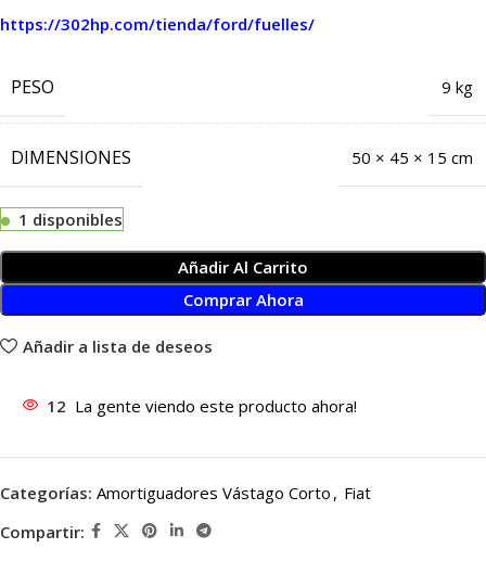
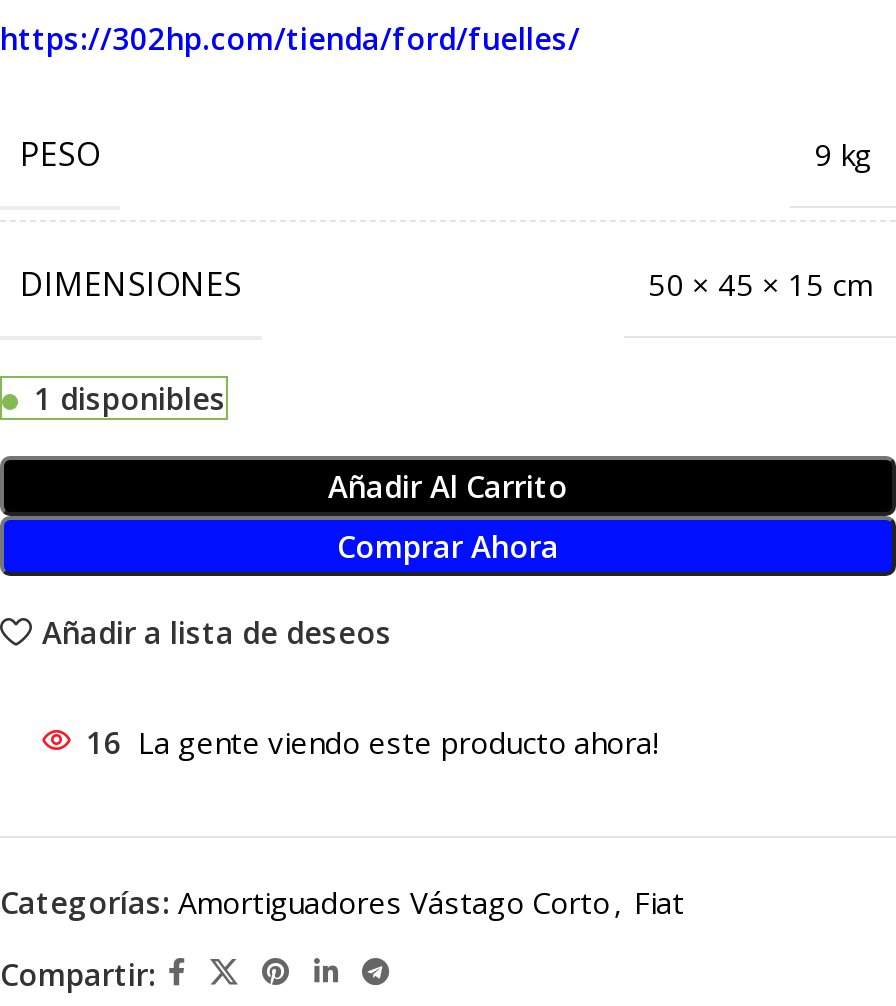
- 12 La gente viendo este producto ahora!
+ 16 La gente viendo este producto ahora!
